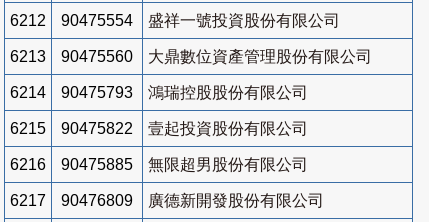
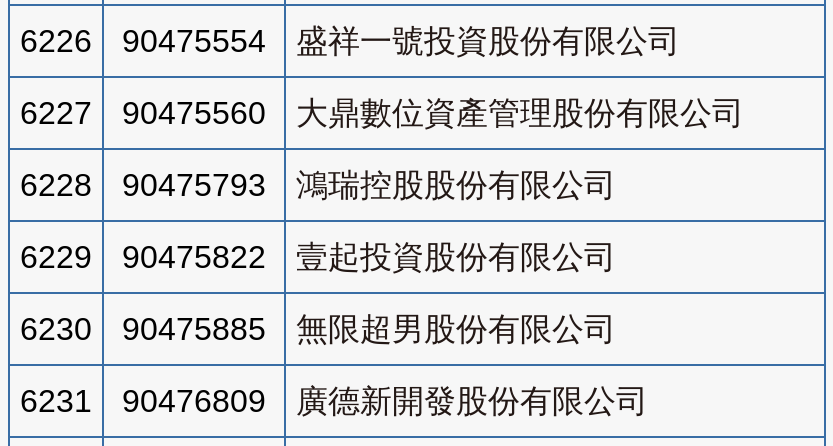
- 6212 90475554 盛祥一號投資股份有限公司
+ 6226 90475554 盛祥一號投資股份有限公司

- 6213 90475560 大鼎數位資產管理股份有限公司
+ 6227 90475560 大鼎數位資產管理股份有限公司

- 6214 90475793 鴻瑞控股股份有限公司
+ 6228 90475793 鴻瑞控股股份有限公司

- 6215 90475822 壹起投資股份有限公司
+ 6229 90475822 壹起投資股份有限公司

- 6216 90475885 無限超男股份有限公司
+ 6230 90475885 無限超男股份有限公司

- 6217 90476809 廣德新開發股份有限公司
+ 6231 90476809 廣德新開發股份有限公司
